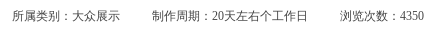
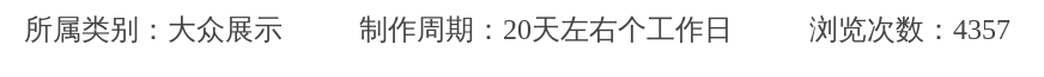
- 浏览次数：4350
+ 浏览次数：4357
